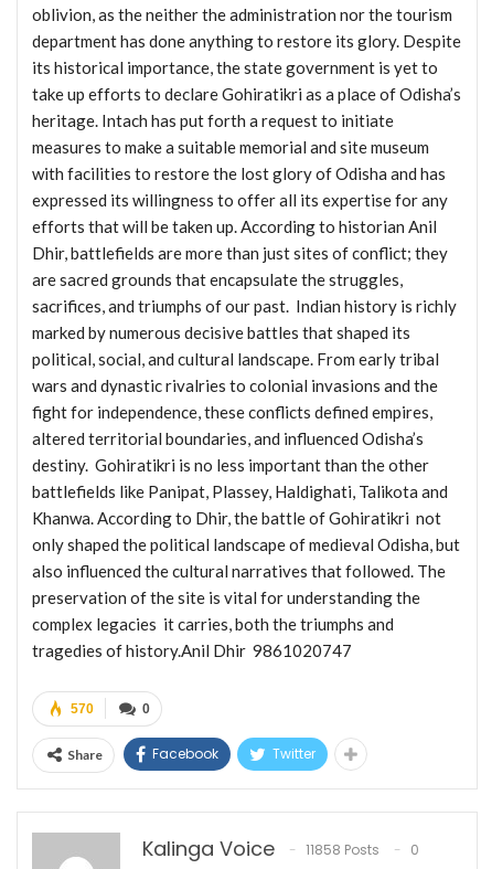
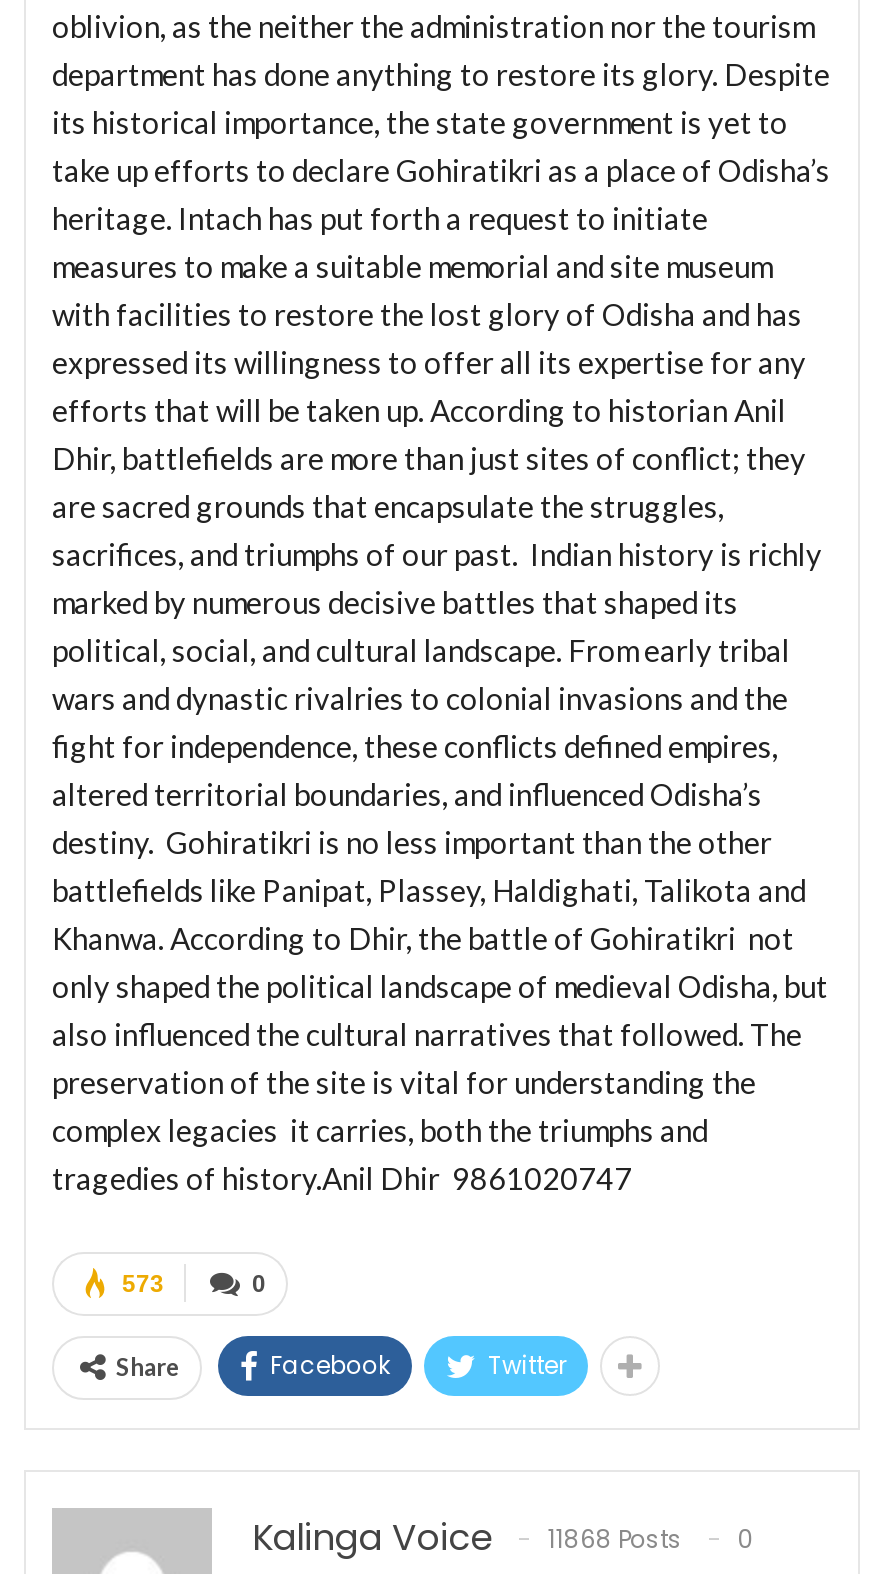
- 570
+ 573

- Kalinga Voice 11858 Posts 0
+ Kalinga Voice 11868 Posts 0
